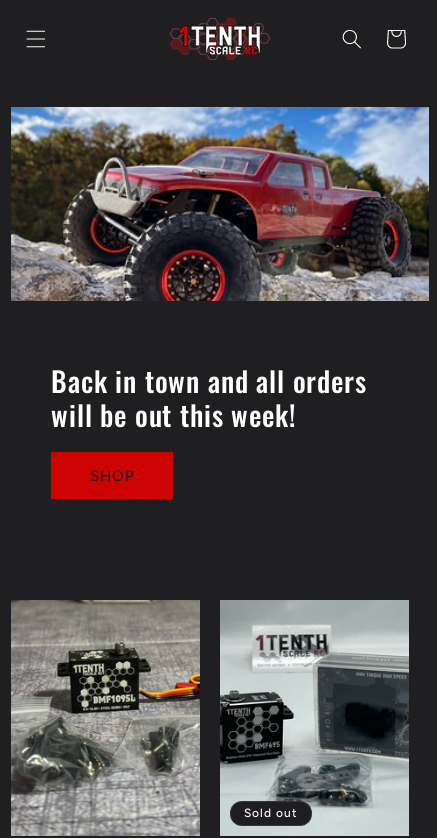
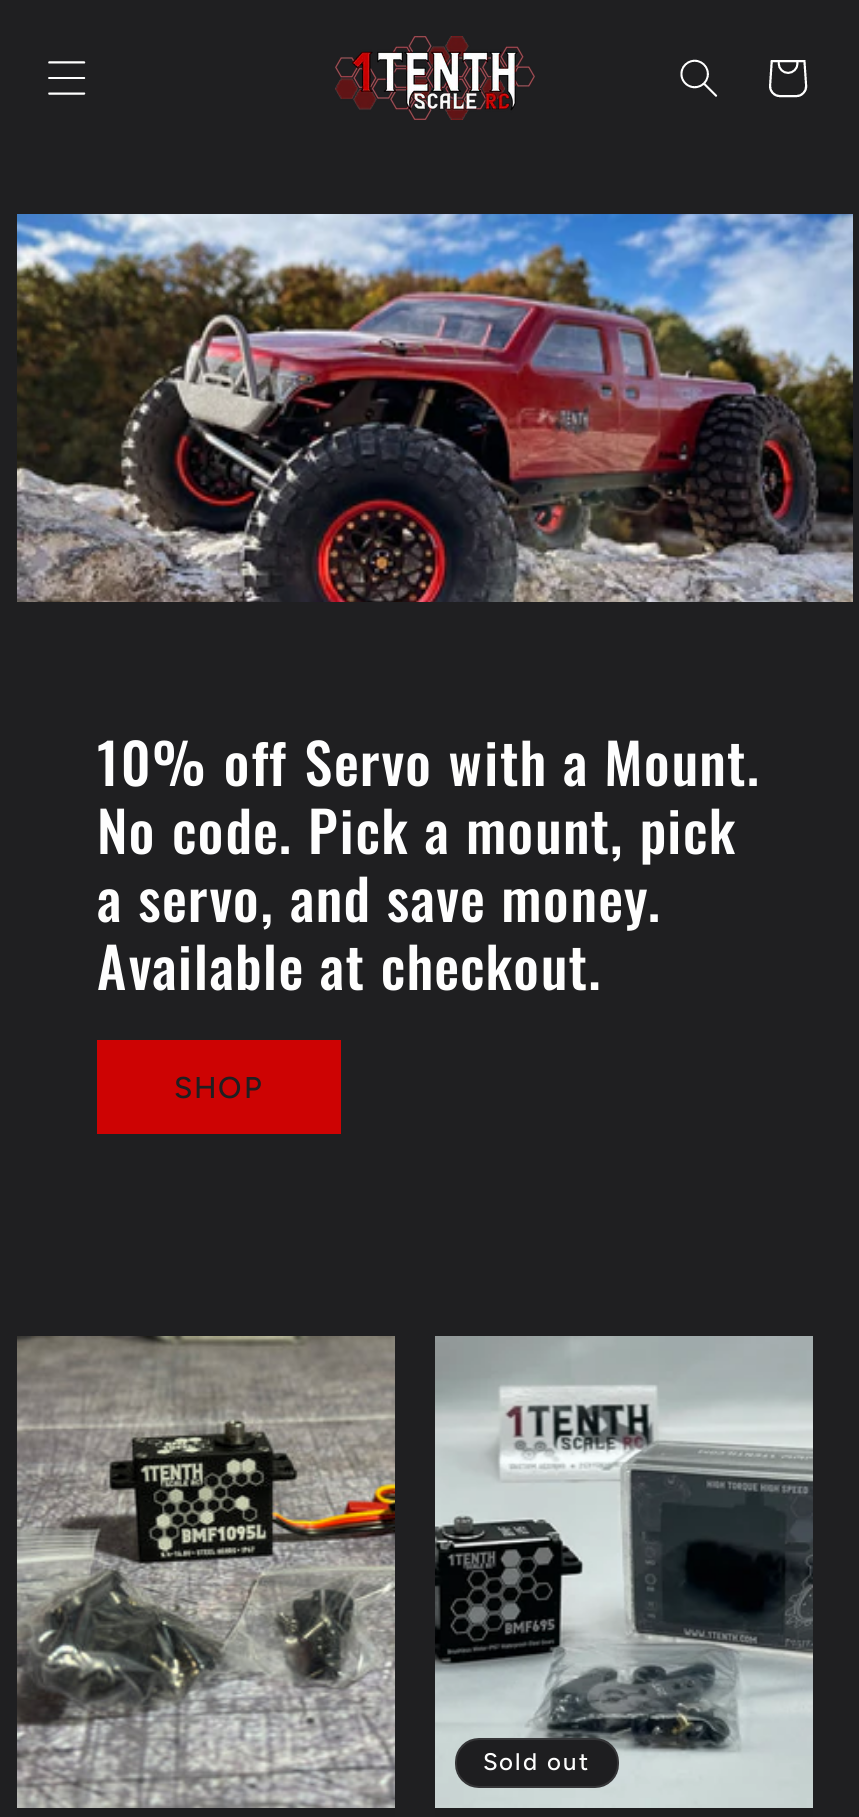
- Back in town and all orders
- will be out this week!
+ 10% off Servo with a Mount.
+ No code. Pick a mount, pick
+ a servo, and save money.
+ Available at checkout.
